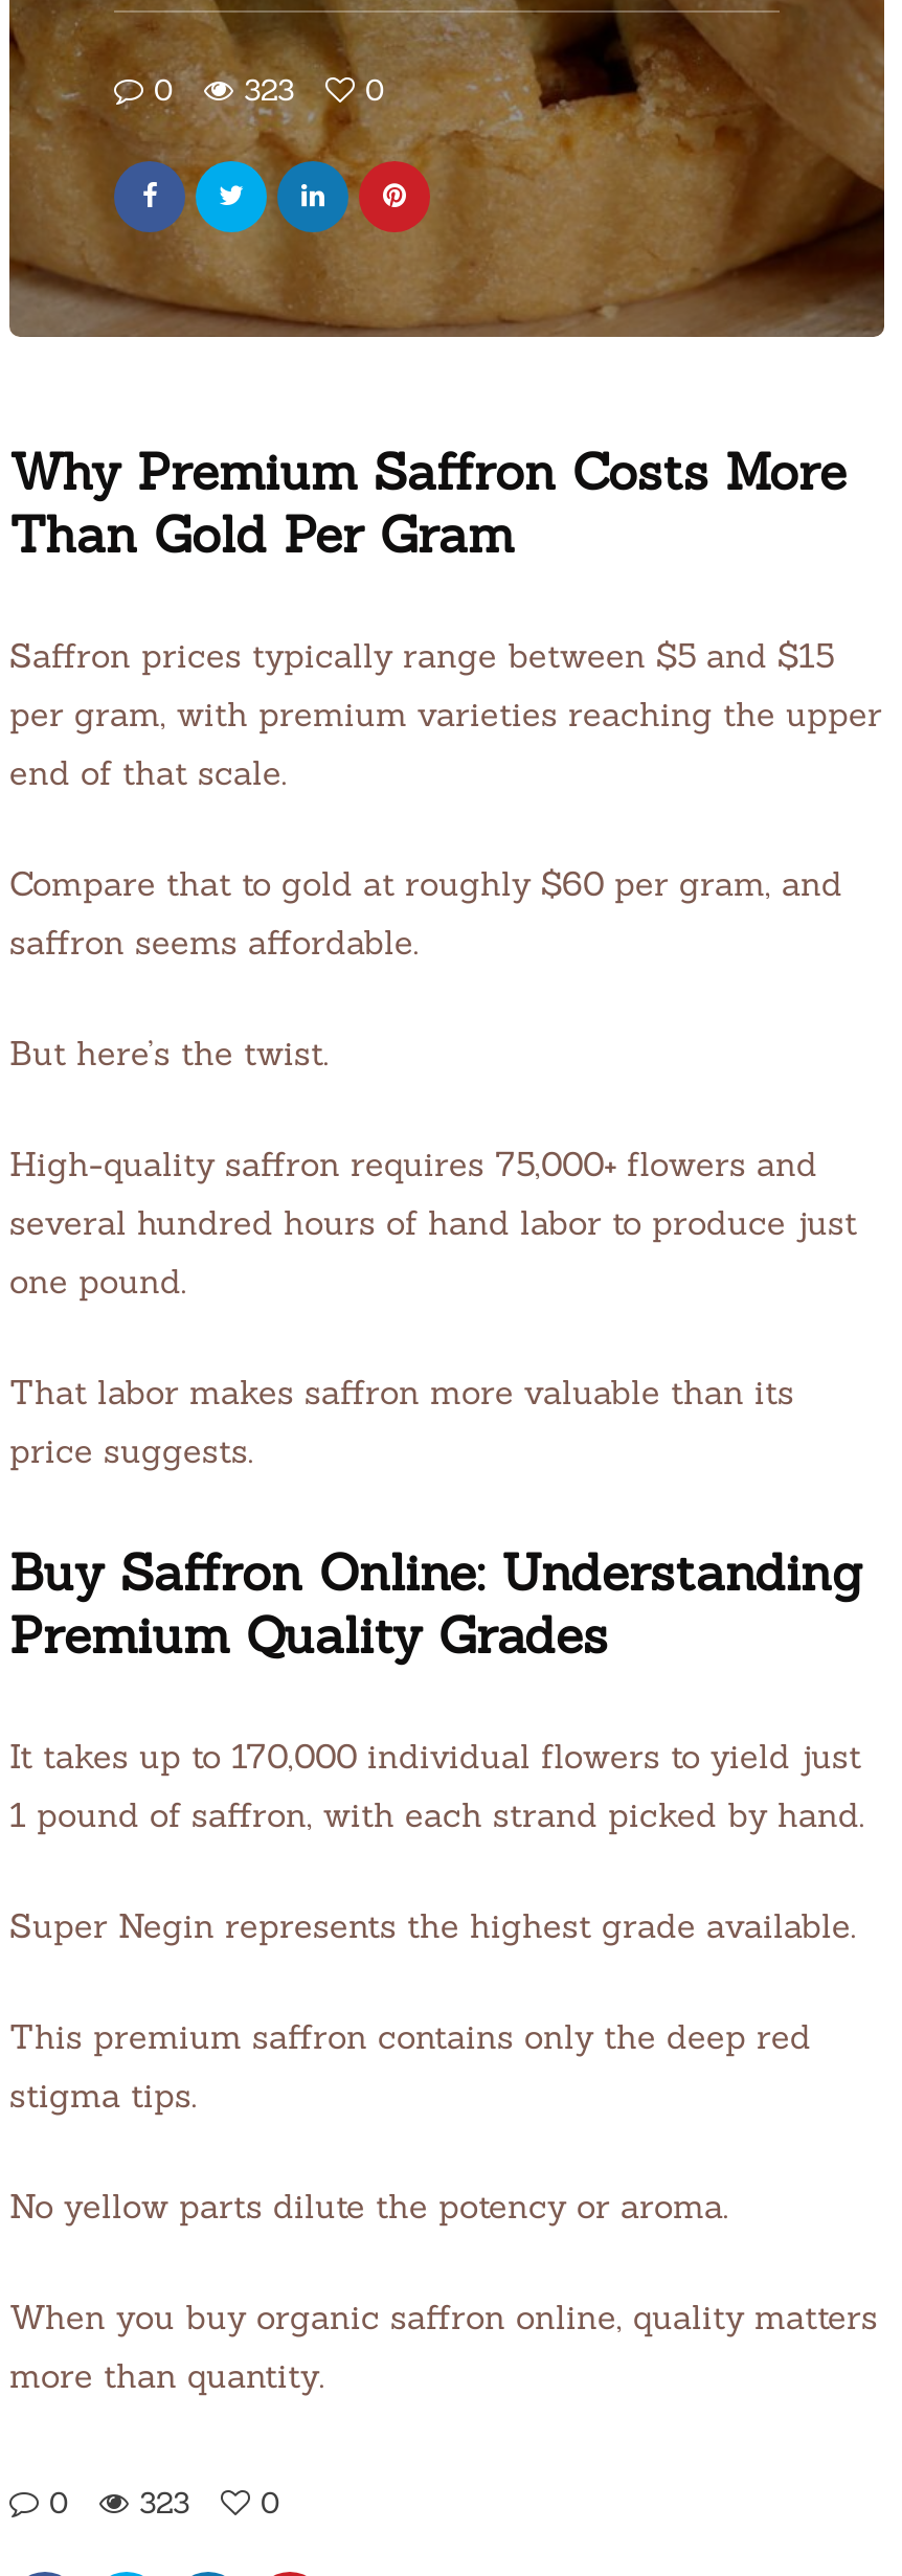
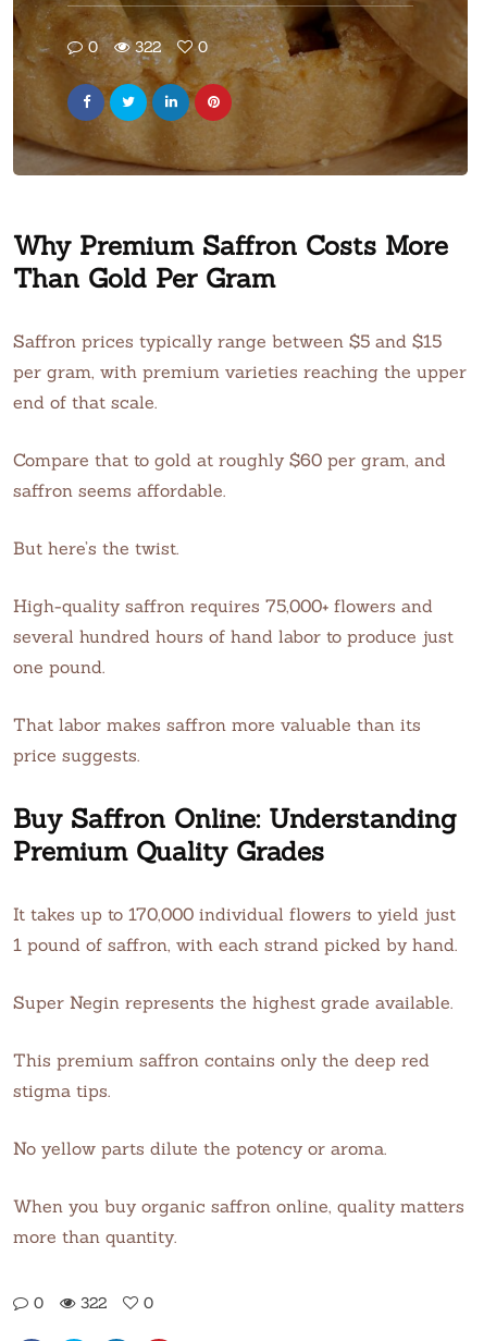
- 323
+ 322

- 323
+ 322
